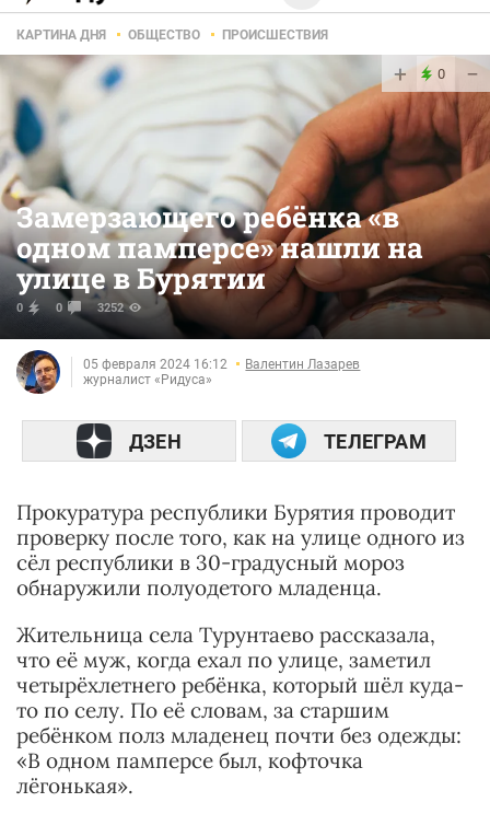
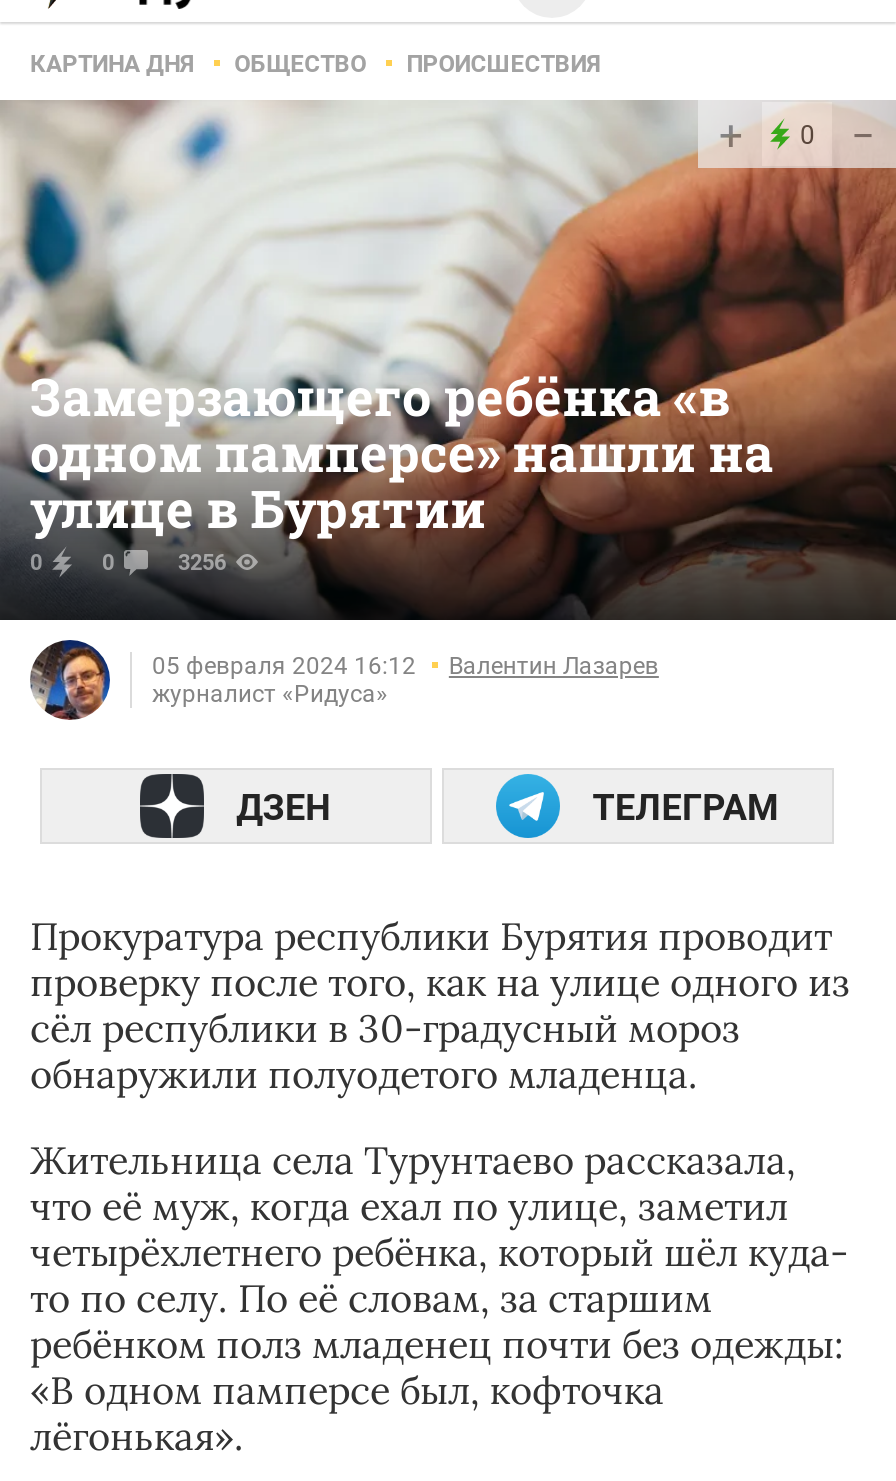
- 3252
+ 3256
